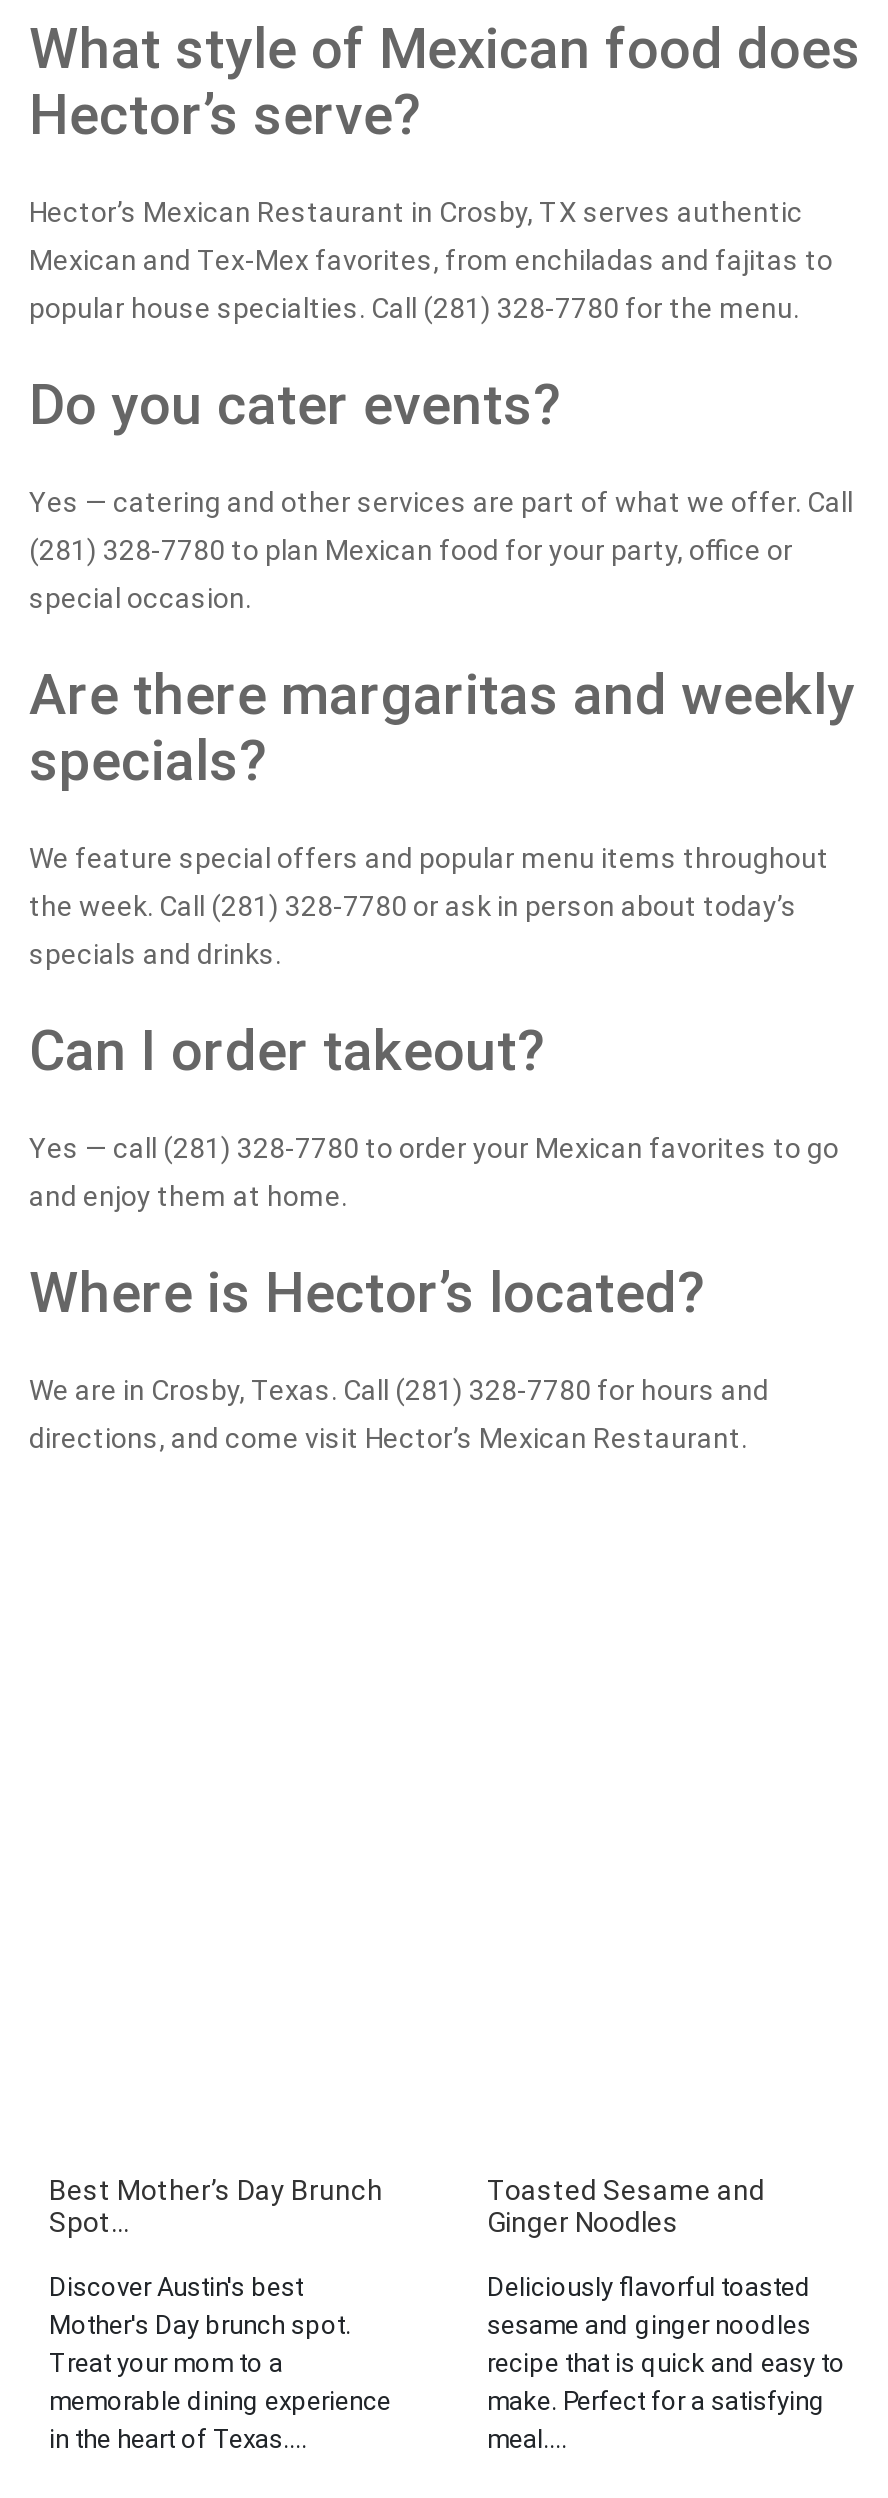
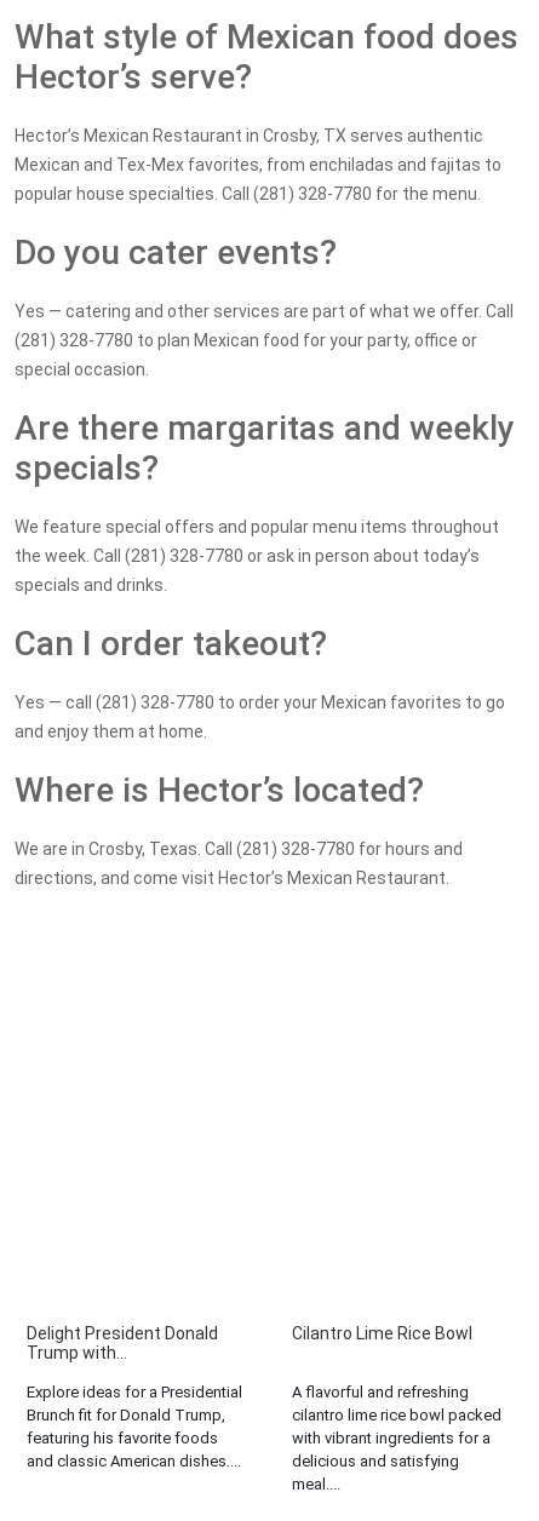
- Best Mother’s Day Brunch
- Spot...
+ Delight President Donald
+ Trump with...

- Toasted Sesame and
- Ginger Noodles
+ Cilantro Lime Rice Bowl

- Discover Austin's best
- Mother's Day brunch spot.
- Treat your mom to a
- memorable dining experience
- in the heart of Texas....
+ Explore ideas for a Presidential
+ Brunch fit for Donald Trump,
+ featuring his favorite foods
+ and classic American dishes....

- Deliciously flavorful toasted
- sesame and ginger noodles
- recipe that is quick and easy to
- make. Perfect for a satisfying
+ A flavorful and refreshing
+ cilantro lime rice bowl packed
+ with vibrant ingredients for a
+ delicious and satisfying
